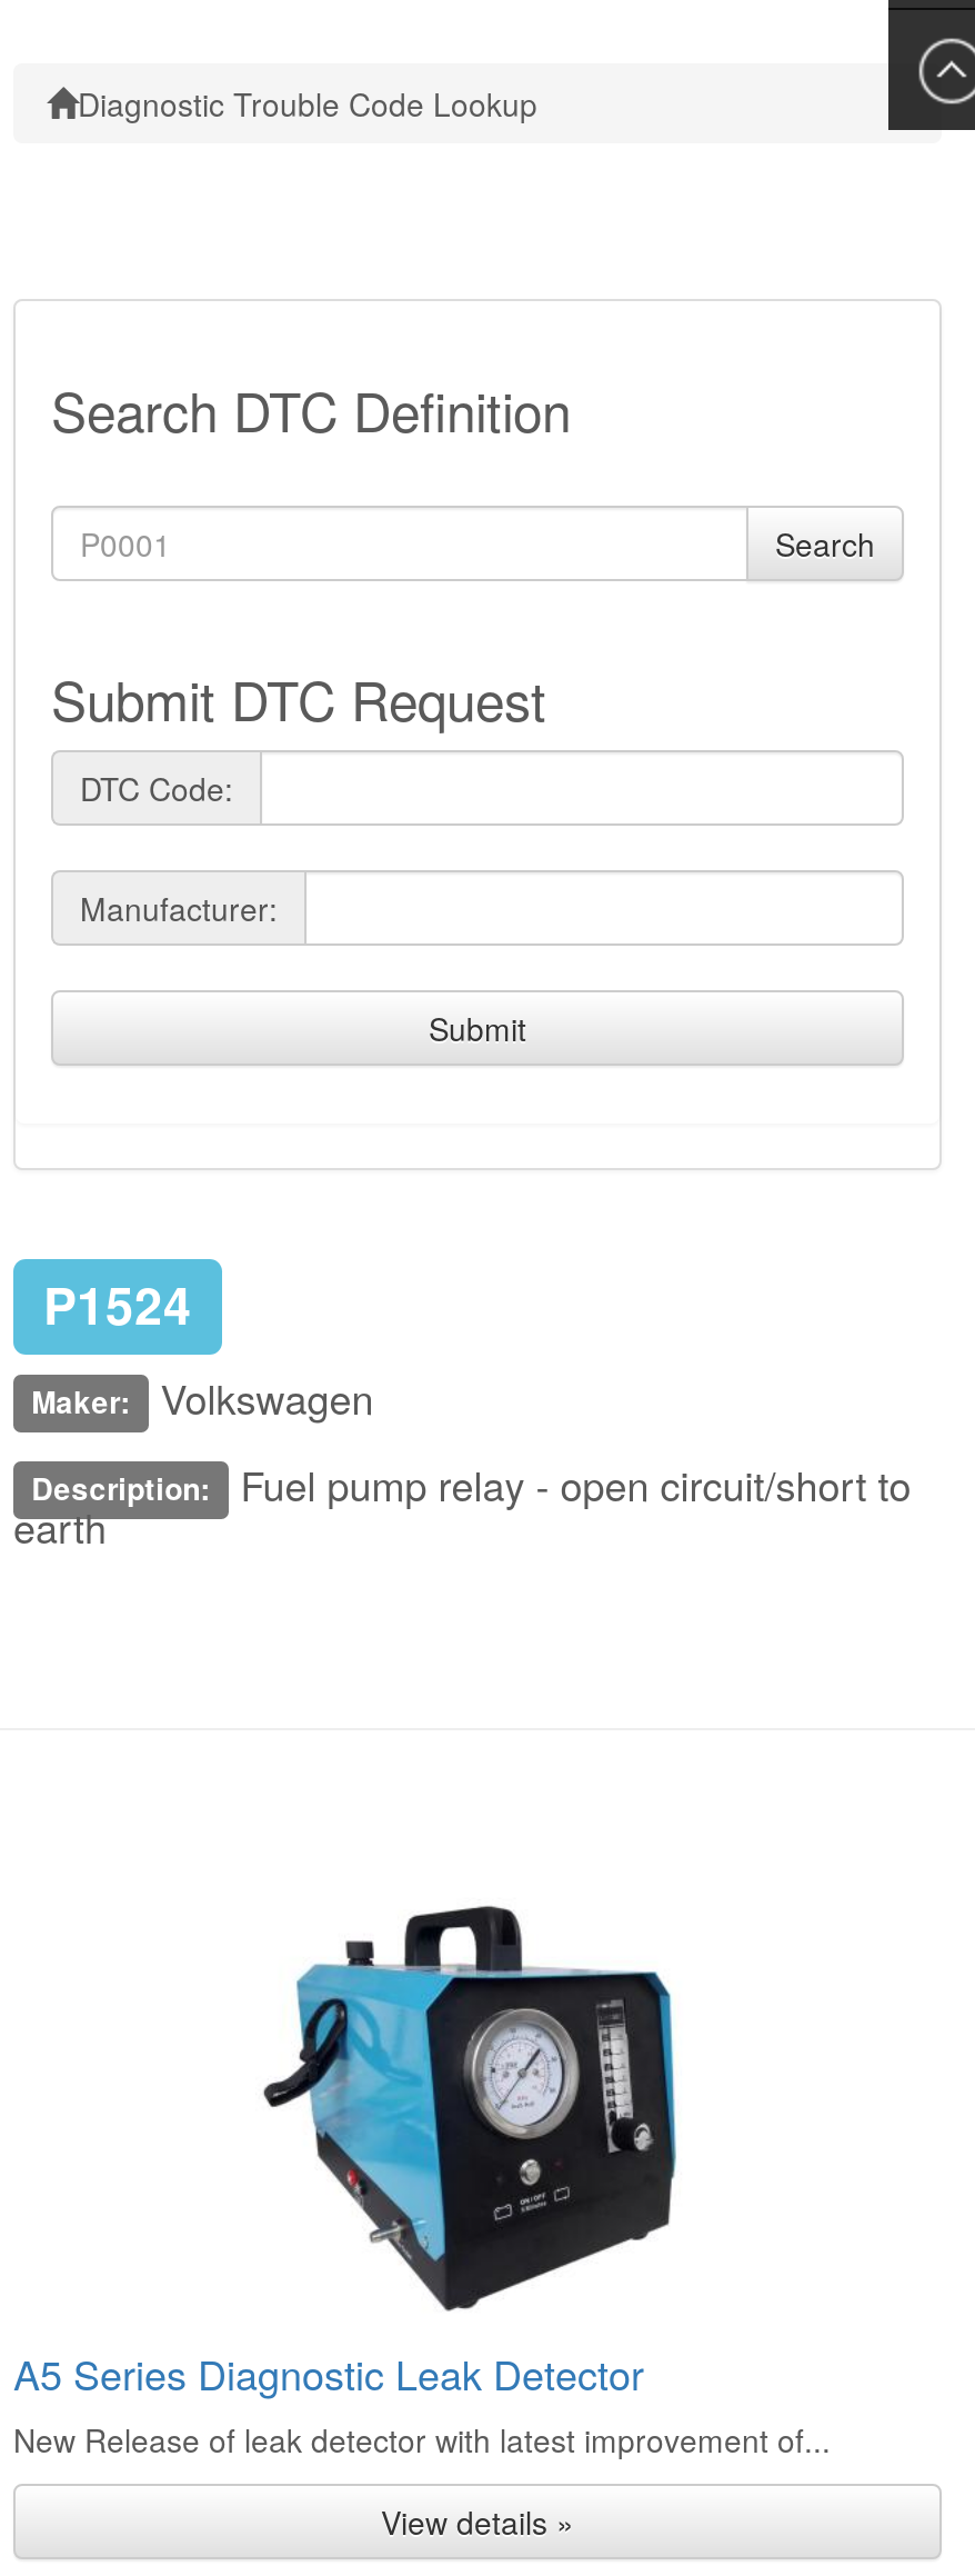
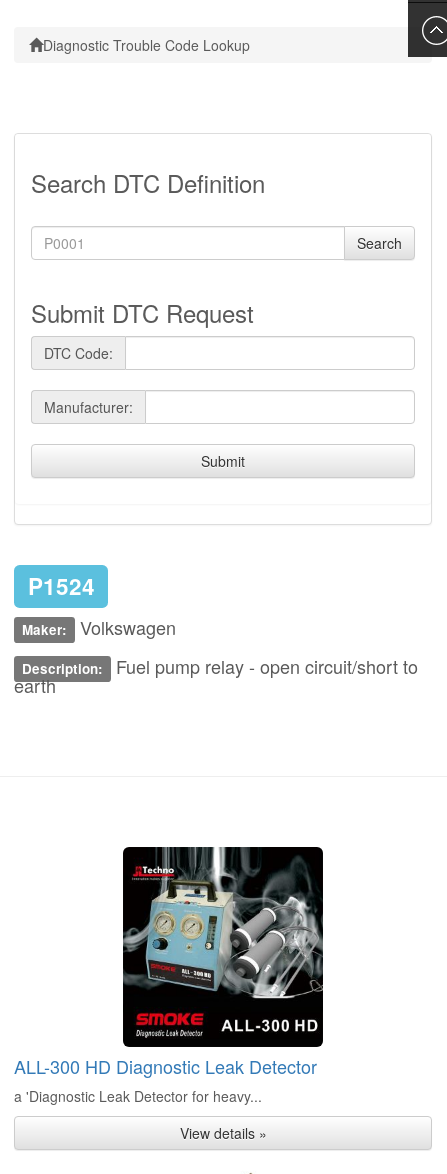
- [image]
- A5 Series Diagnostic Leak Detector
- New Release of leak detector with latest improvement of...
+ [image]
+ ALL-300 HD Diagnostic Leak Detector
+ a 'Diagnostic Leak Detector for heavy...
